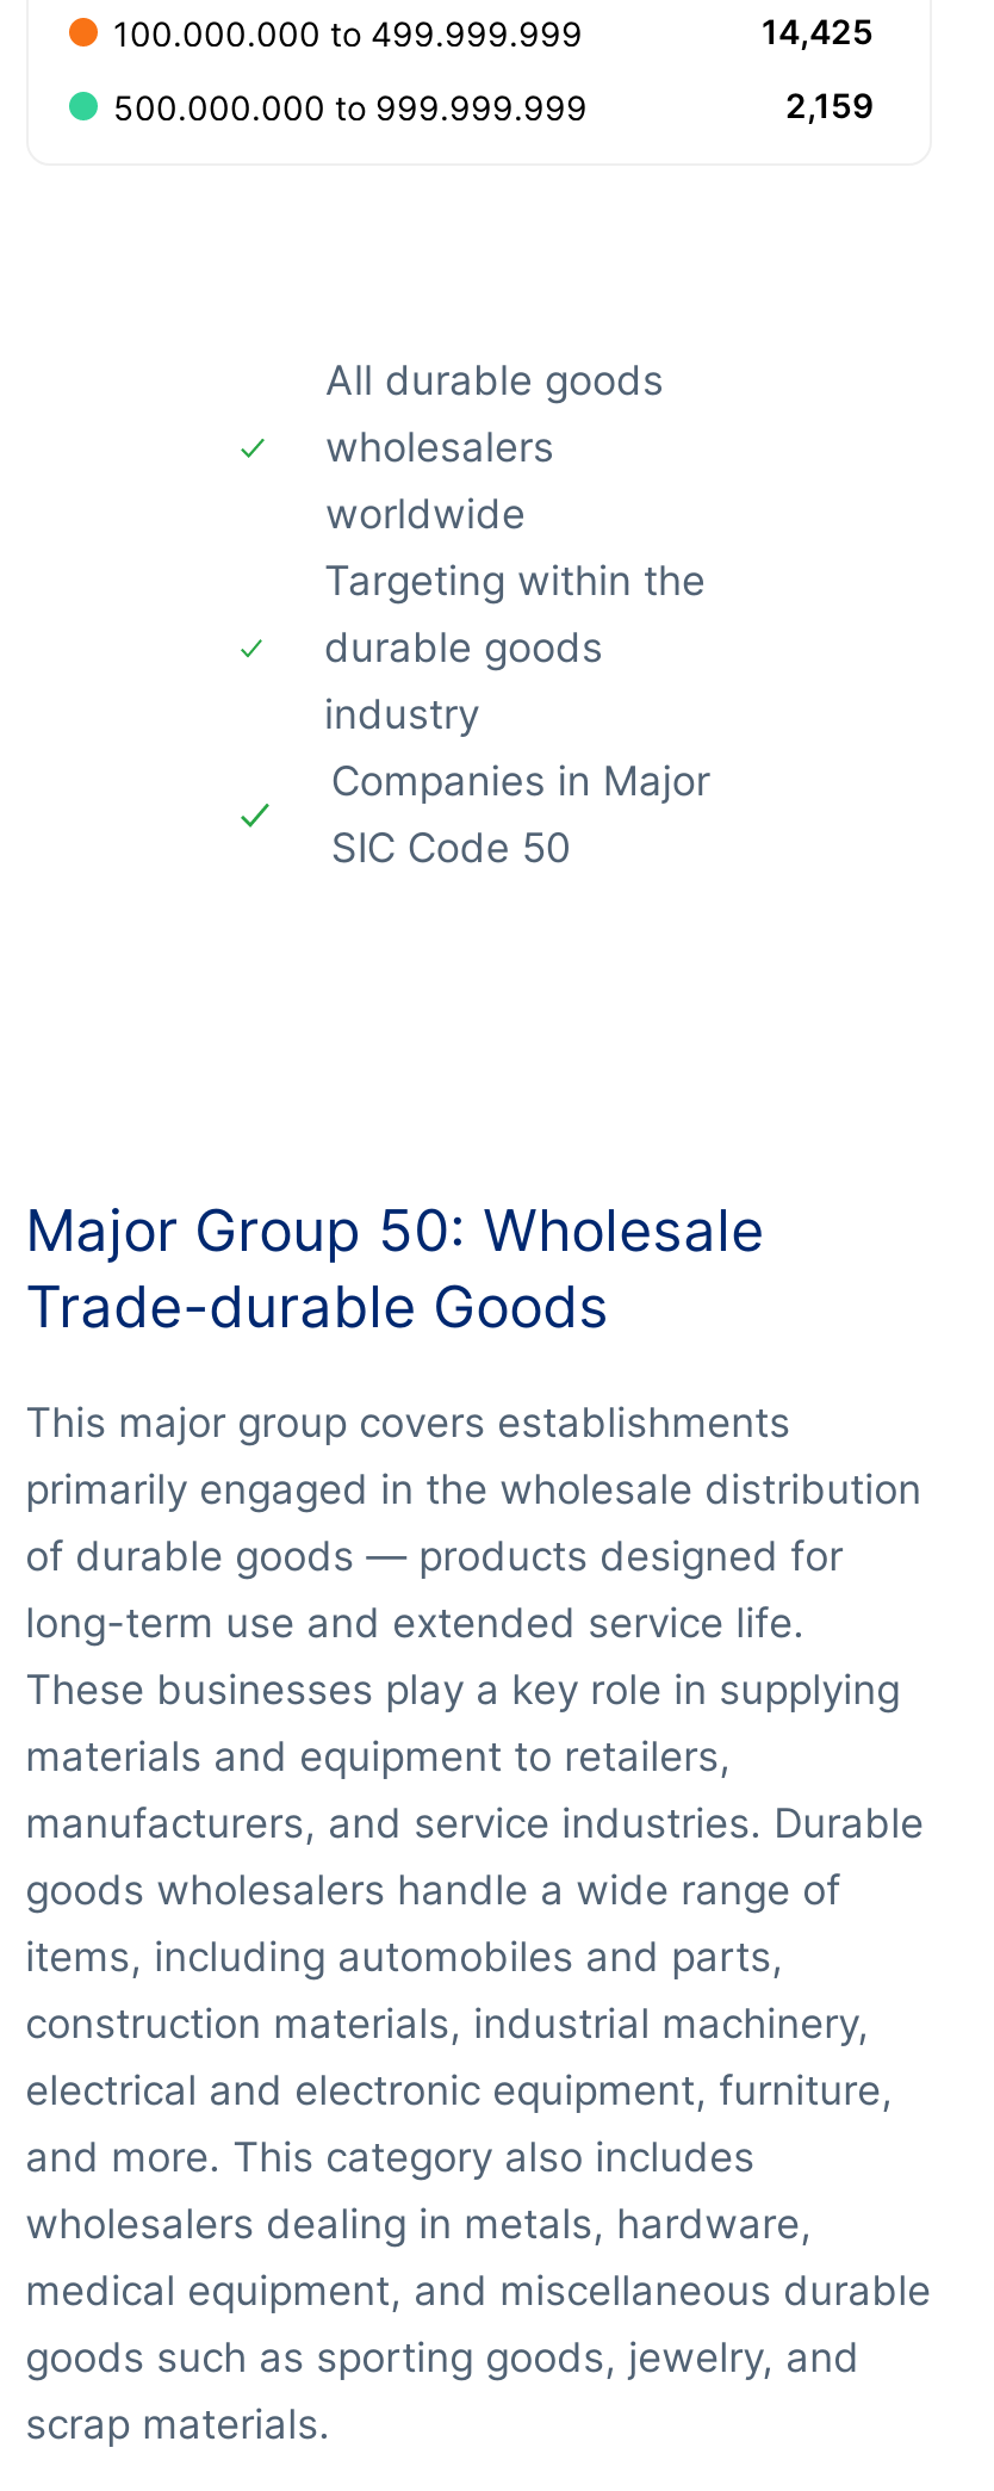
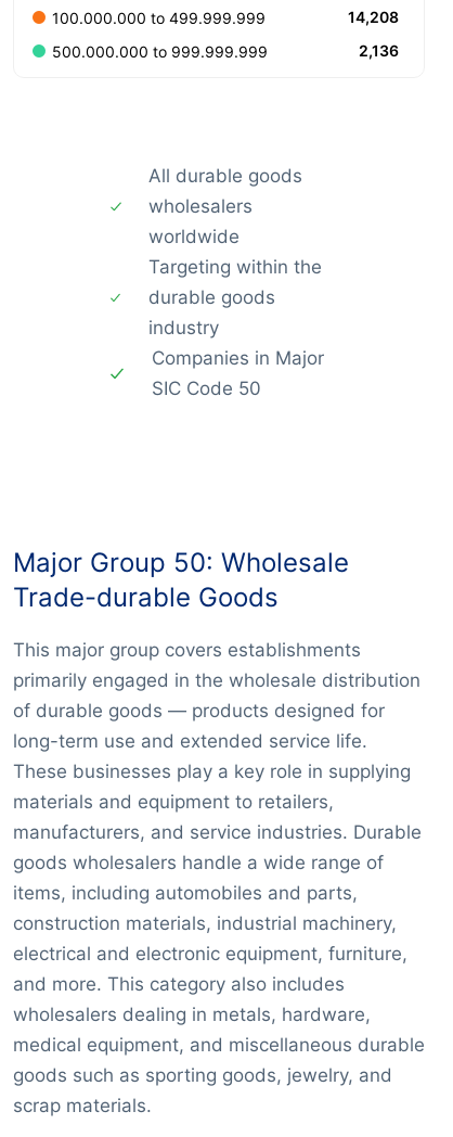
- 14,425
+ 14,208

- 2,159
+ 2,136
